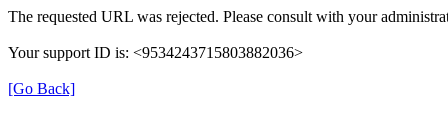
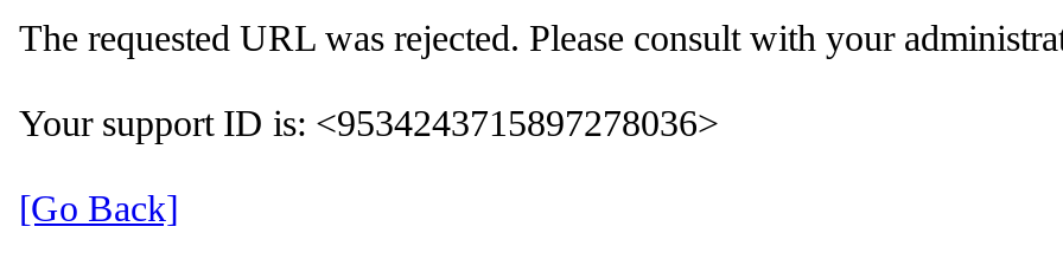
- Your support ID is: <9534243715803882036>
+ Your support ID is: <9534243715897278036>
